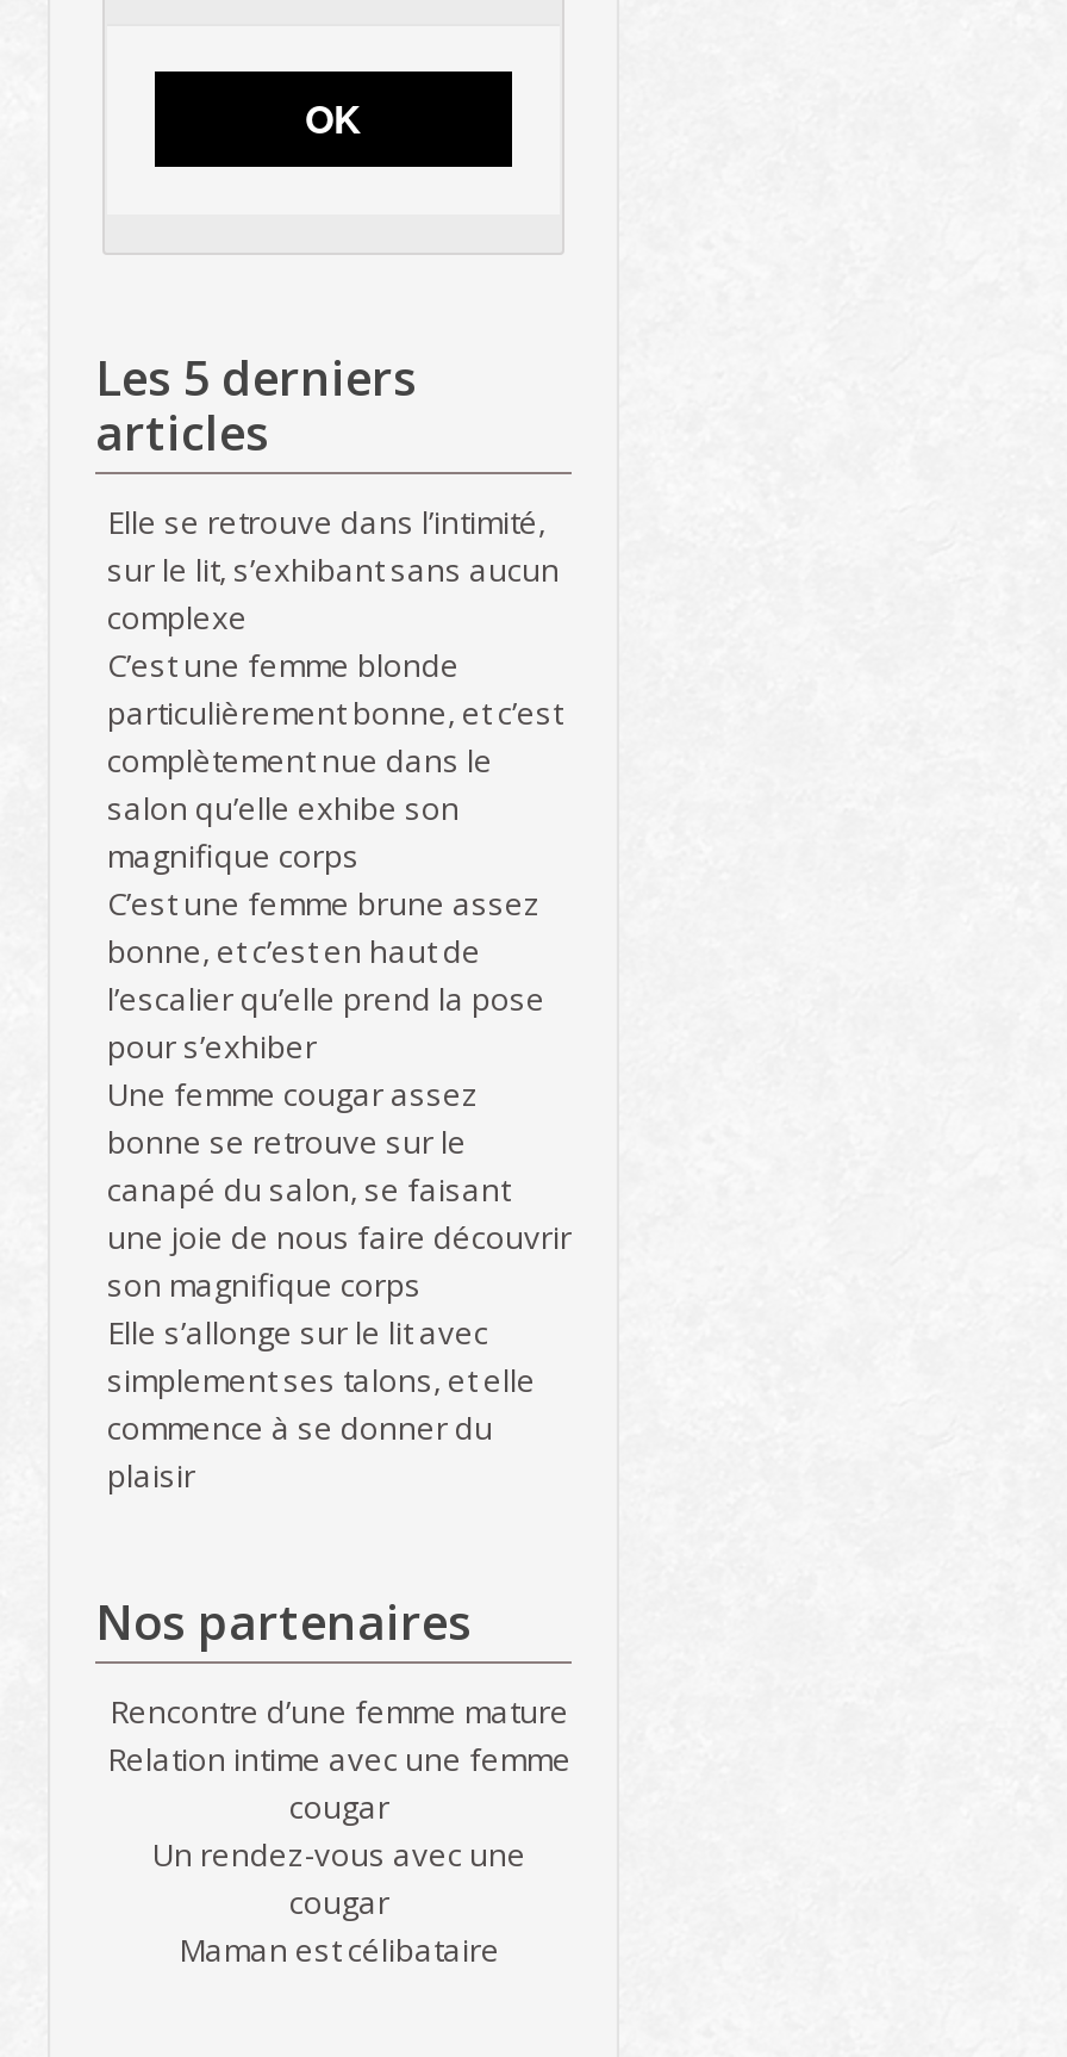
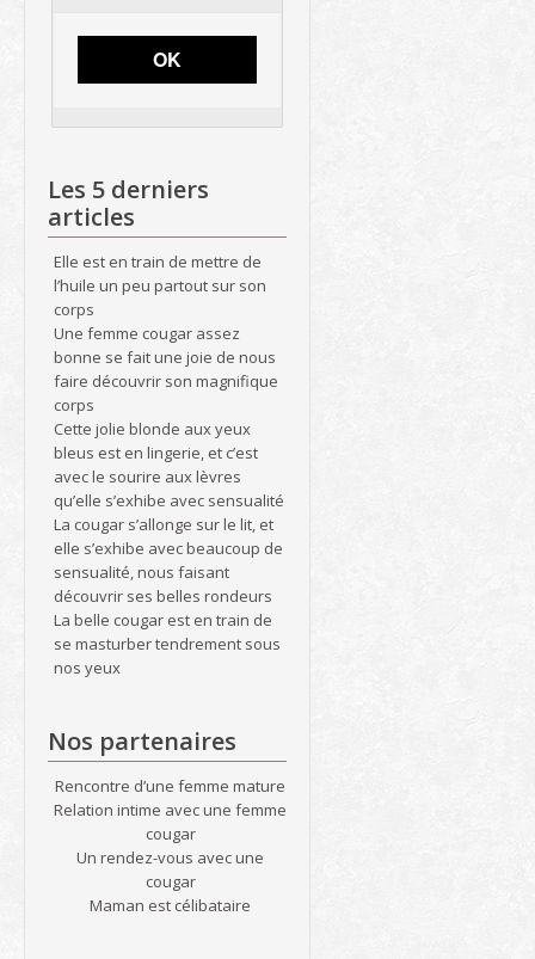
- Elle se retrouve dans l’intimité,
- sur le lit, s’exhibant sans aucun
- complexe
- C’est une femme blonde
- particulièrement bonne, et c’est
- complètement nue dans le
- salon qu’elle exhibe son
- magnifique corps
- C’est une femme brune assez
- bonne, et c’est en haut de
- l’escalier qu’elle prend la pose
- pour s’exhiber
+ Elle est en train de mettre de
+ l’huile un peu partout sur son
+ corps

moved up: Une femme cougar assez

- bonne se retrouve sur le
- canapé du salon, se faisant
- une joie de nous faire découvrir
- son magnifique corps
- Elle s’allonge sur le lit avec
- simplement ses talons, et elle
- commence à se donner du
- plaisir
+ bonne se fait une joie de nous
+ faire découvrir son magnifique
+ corps
+ Cette jolie blonde aux yeux
+ bleus est en lingerie, et c’est
+ avec le sourire aux lèvres
+ qu’elle s’exhibe avec sensualité
+ La cougar s’allonge sur le lit, et
+ elle s’exhibe avec beaucoup de
+ sensualité, nous faisant
+ découvrir ses belles rondeurs
+ La belle cougar est en train de
+ se masturber tendrement sous
+ nos yeux
